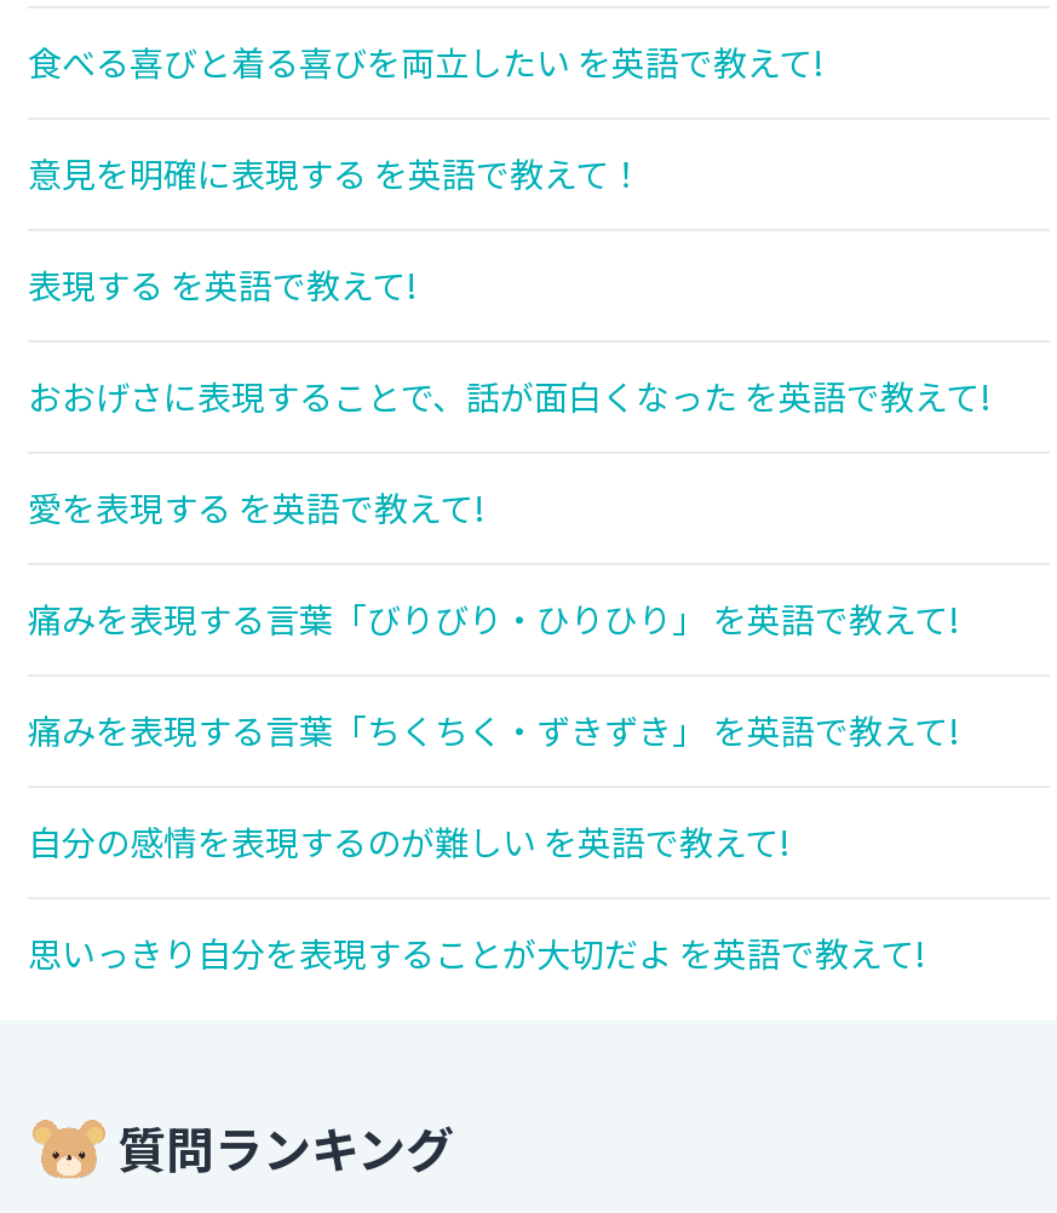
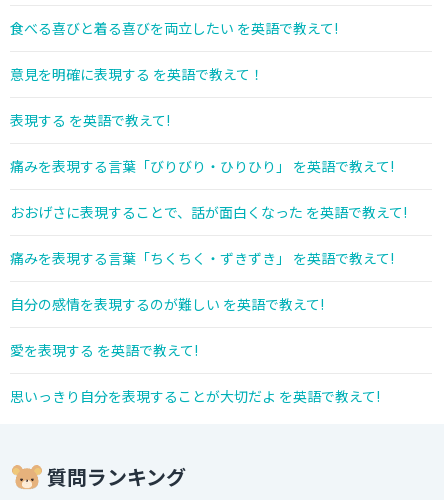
moved down: おおげさに表現することで、話が面白くなった を英語で教えて!

moved down: 愛を表現する を英語で教えて!

moved up: 痛みを表現する言葉「びりびり・ひりひり」 を英語で教えて!

moved up: 痛みを表現する言葉「ちくちく・ずきずき」 を英語で教えて! | 自分の感情を表現するのが難しい を英語で教えて!
